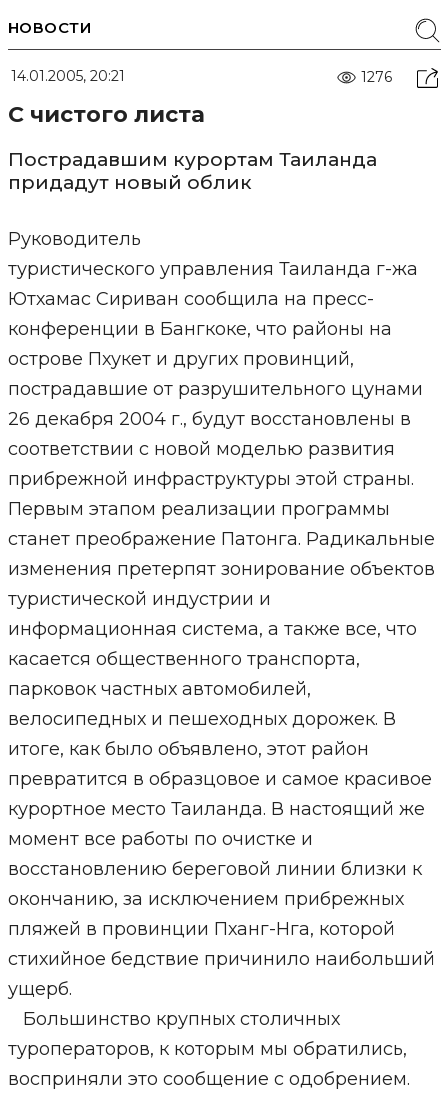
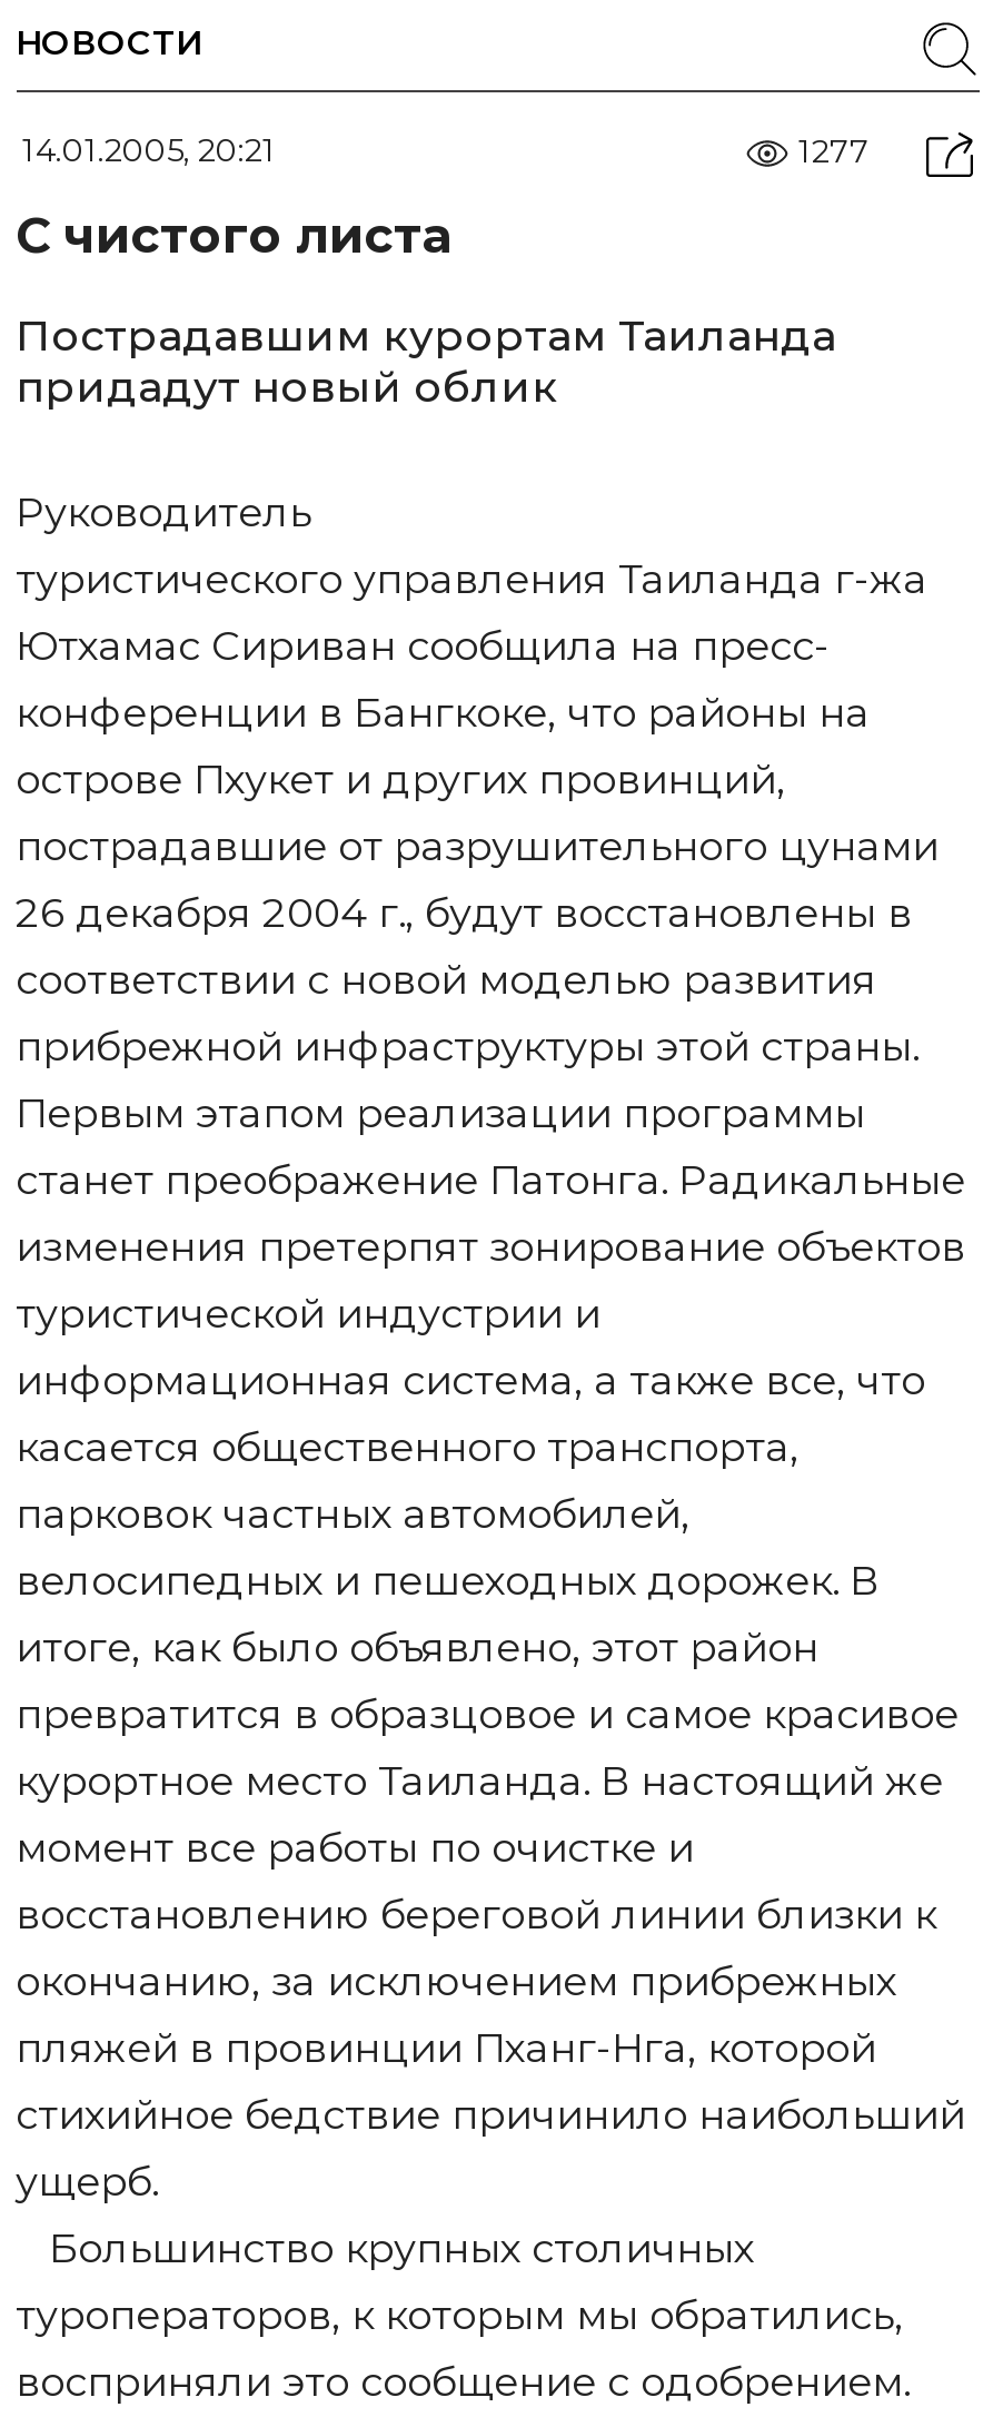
- 1276
+ 1277
